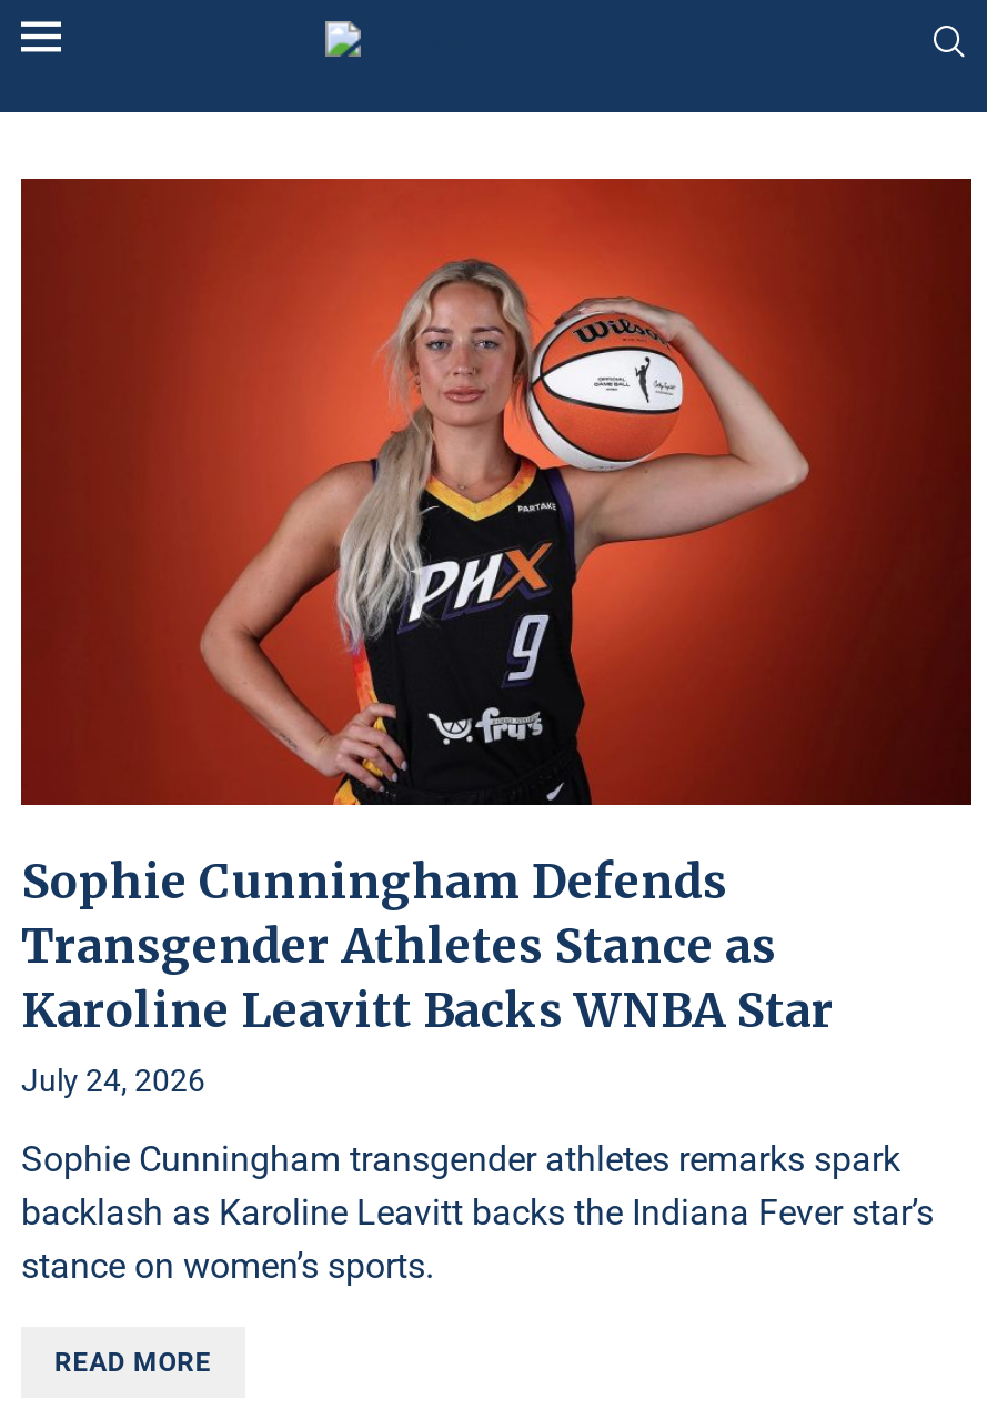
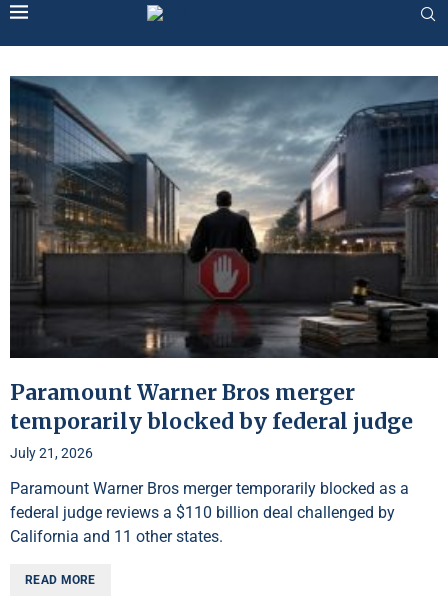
- [image]
- Sophie Cunningham Defends
- Transgender Athletes Stance as
- Karoline Leavitt Backs WNBA Star
- July 24, 2026
+ [image]
+ Paramount Warner Bros merger
+ temporarily blocked by federal judge
+ July 21, 2026

- Sophie Cunningham transgender athletes remarks spark
- backlash as Karoline Leavitt backs the Indiana Fever star’s
- stance on women’s sports.
+ Paramount Warner Bros merger temporarily blocked as a
+ federal judge reviews a $110 billion deal challenged by
+ California and 11 other states.
